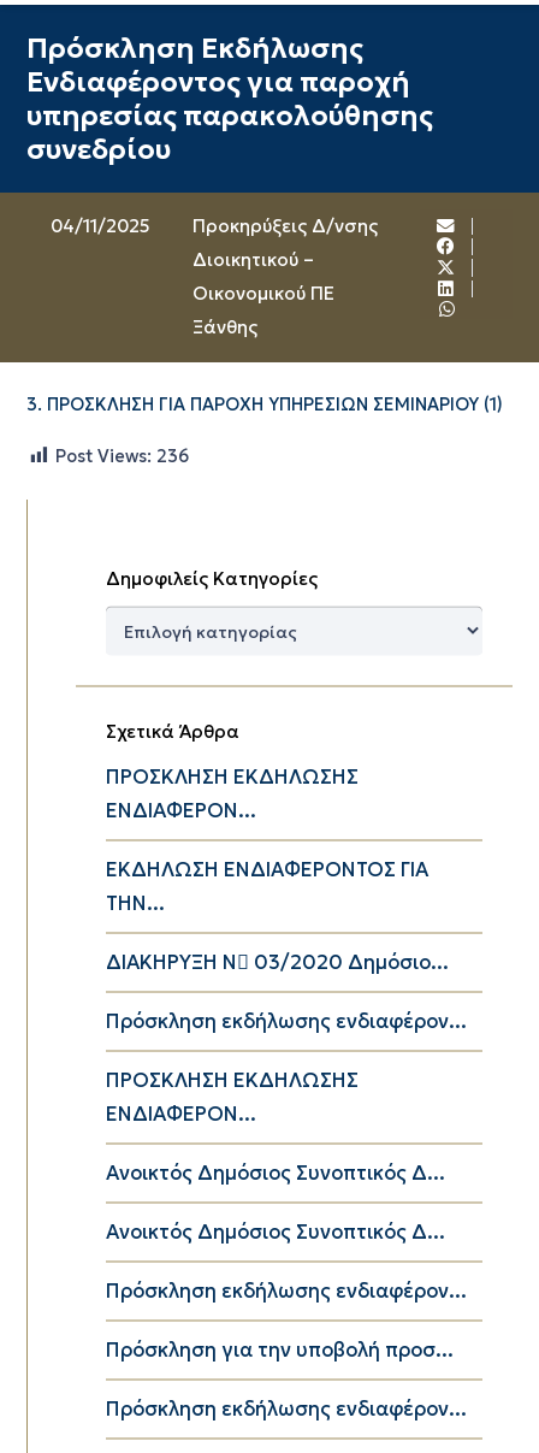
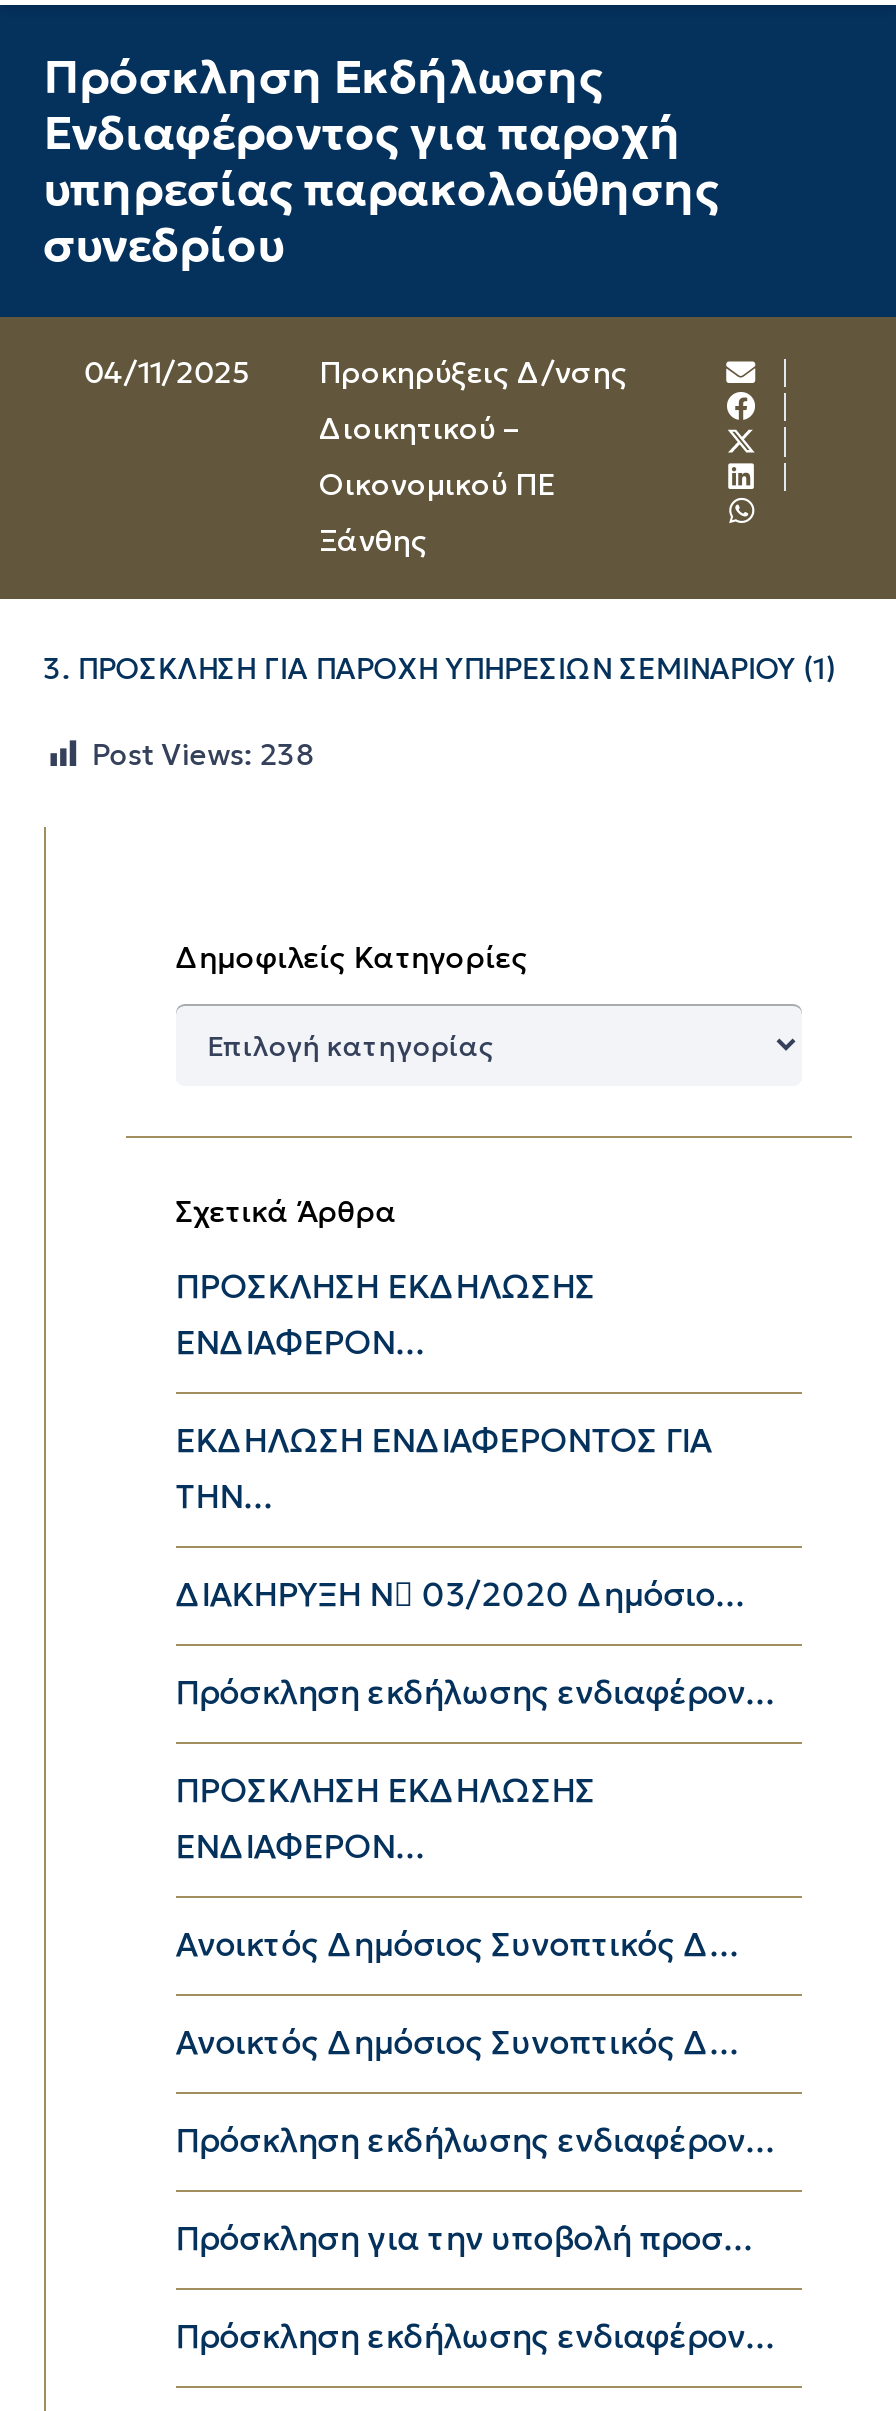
- Post Views: 236
+ Post Views: 238
